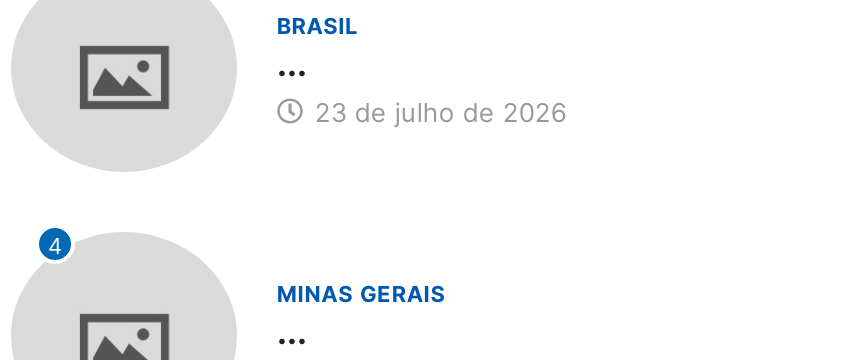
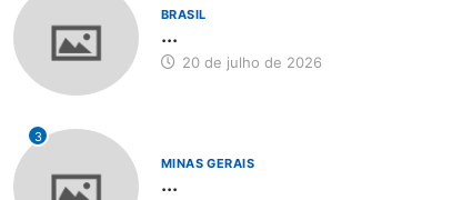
- 23 de julho de 2026
+ 20 de julho de 2026

- 4
+ 3
